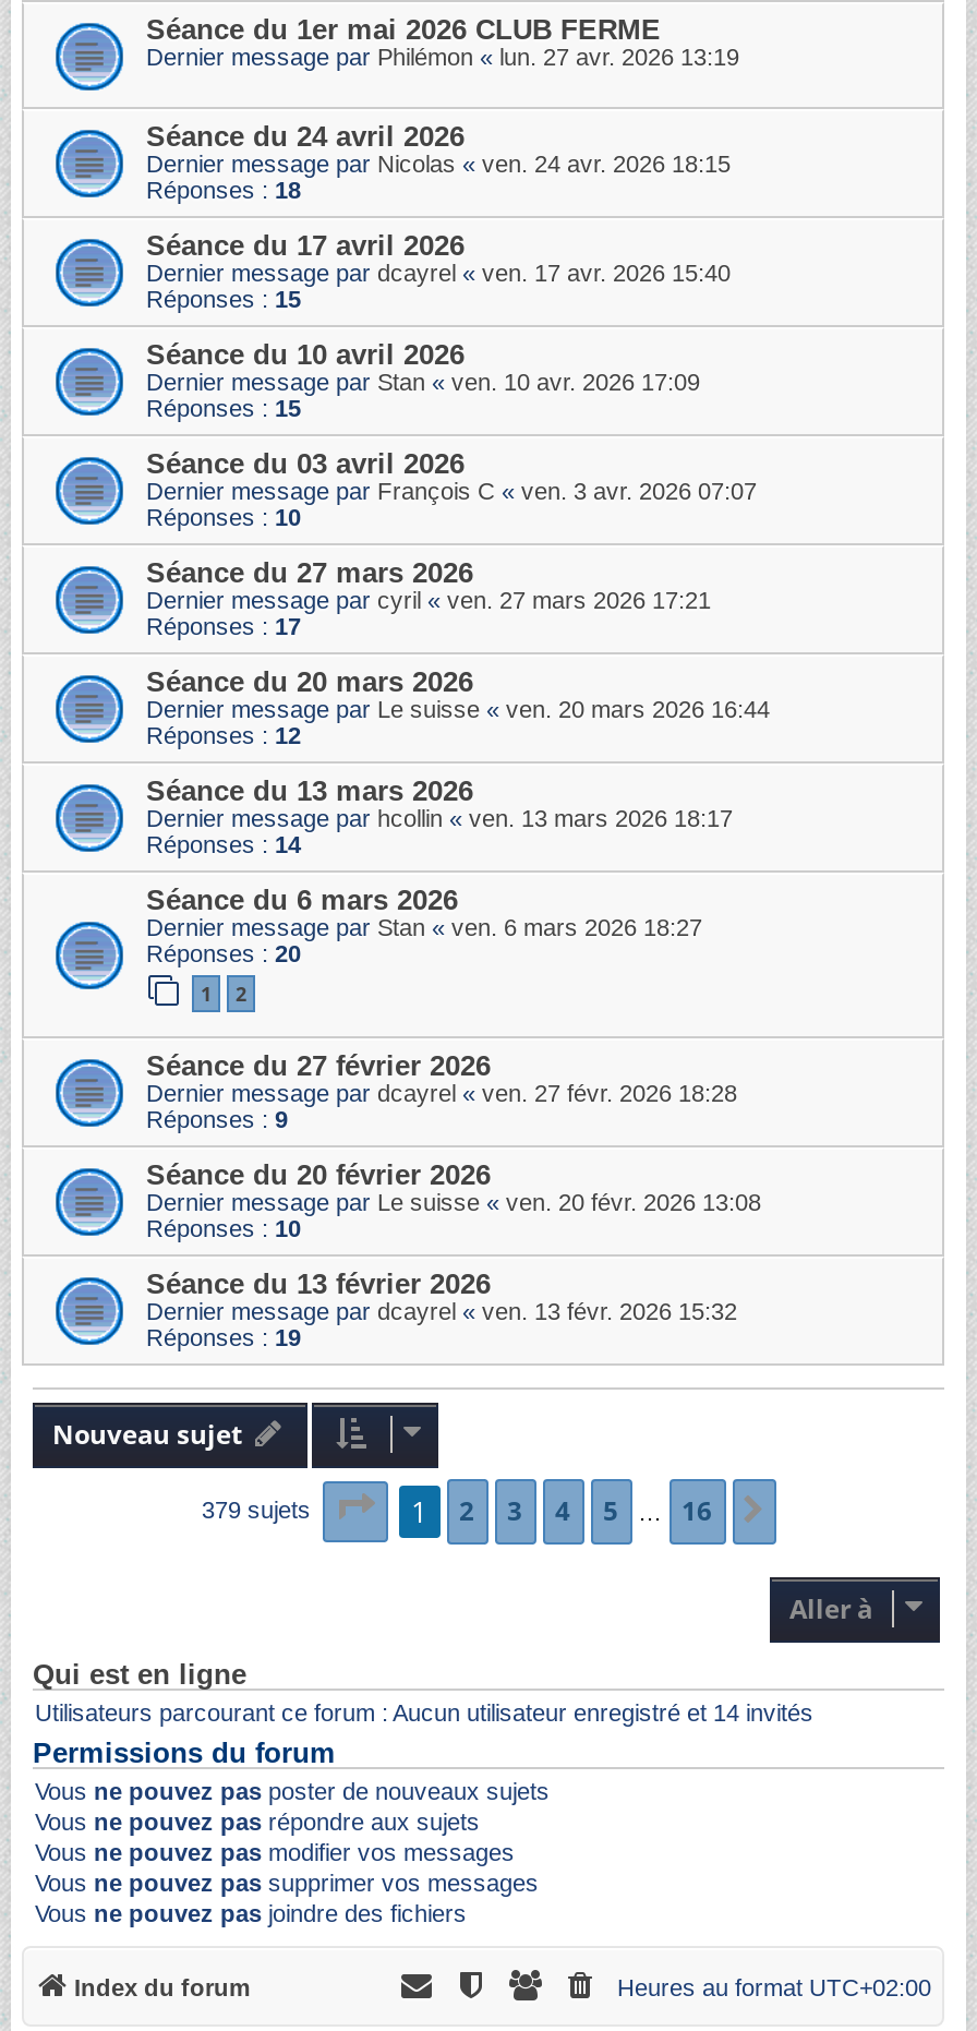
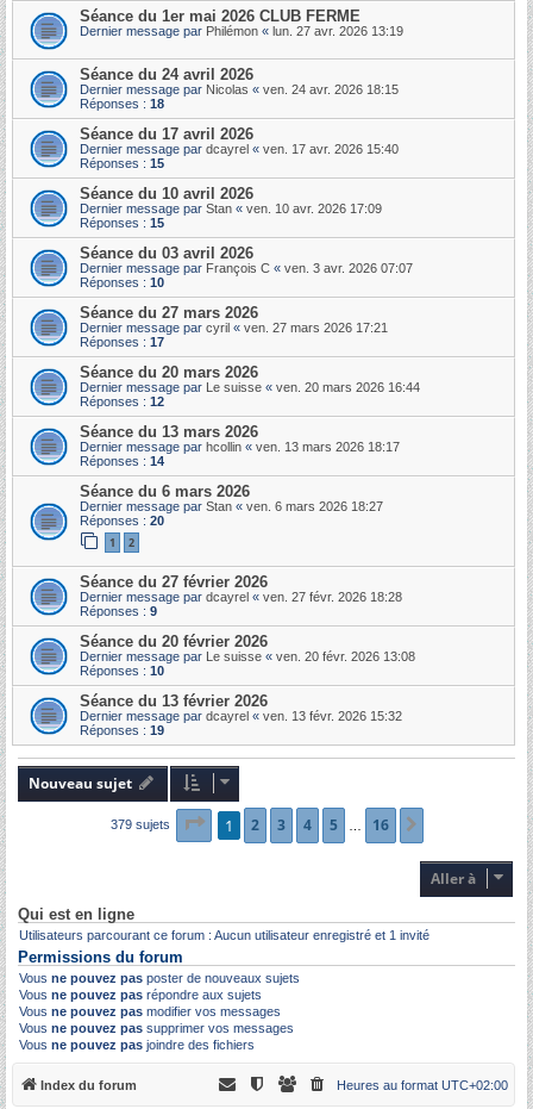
- Utilisateurs parcourant ce forum : Aucun utilisateur enregistré et 14 invités
+ Utilisateurs parcourant ce forum : Aucun utilisateur enregistré et 1 invité
